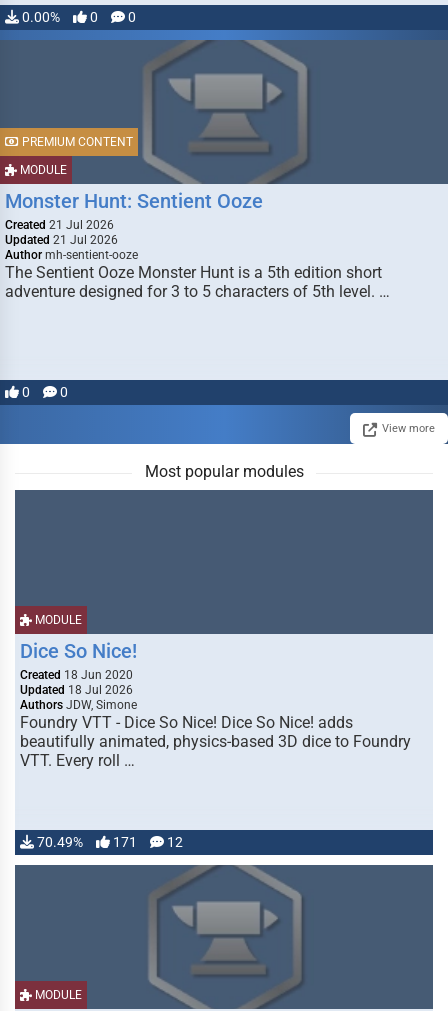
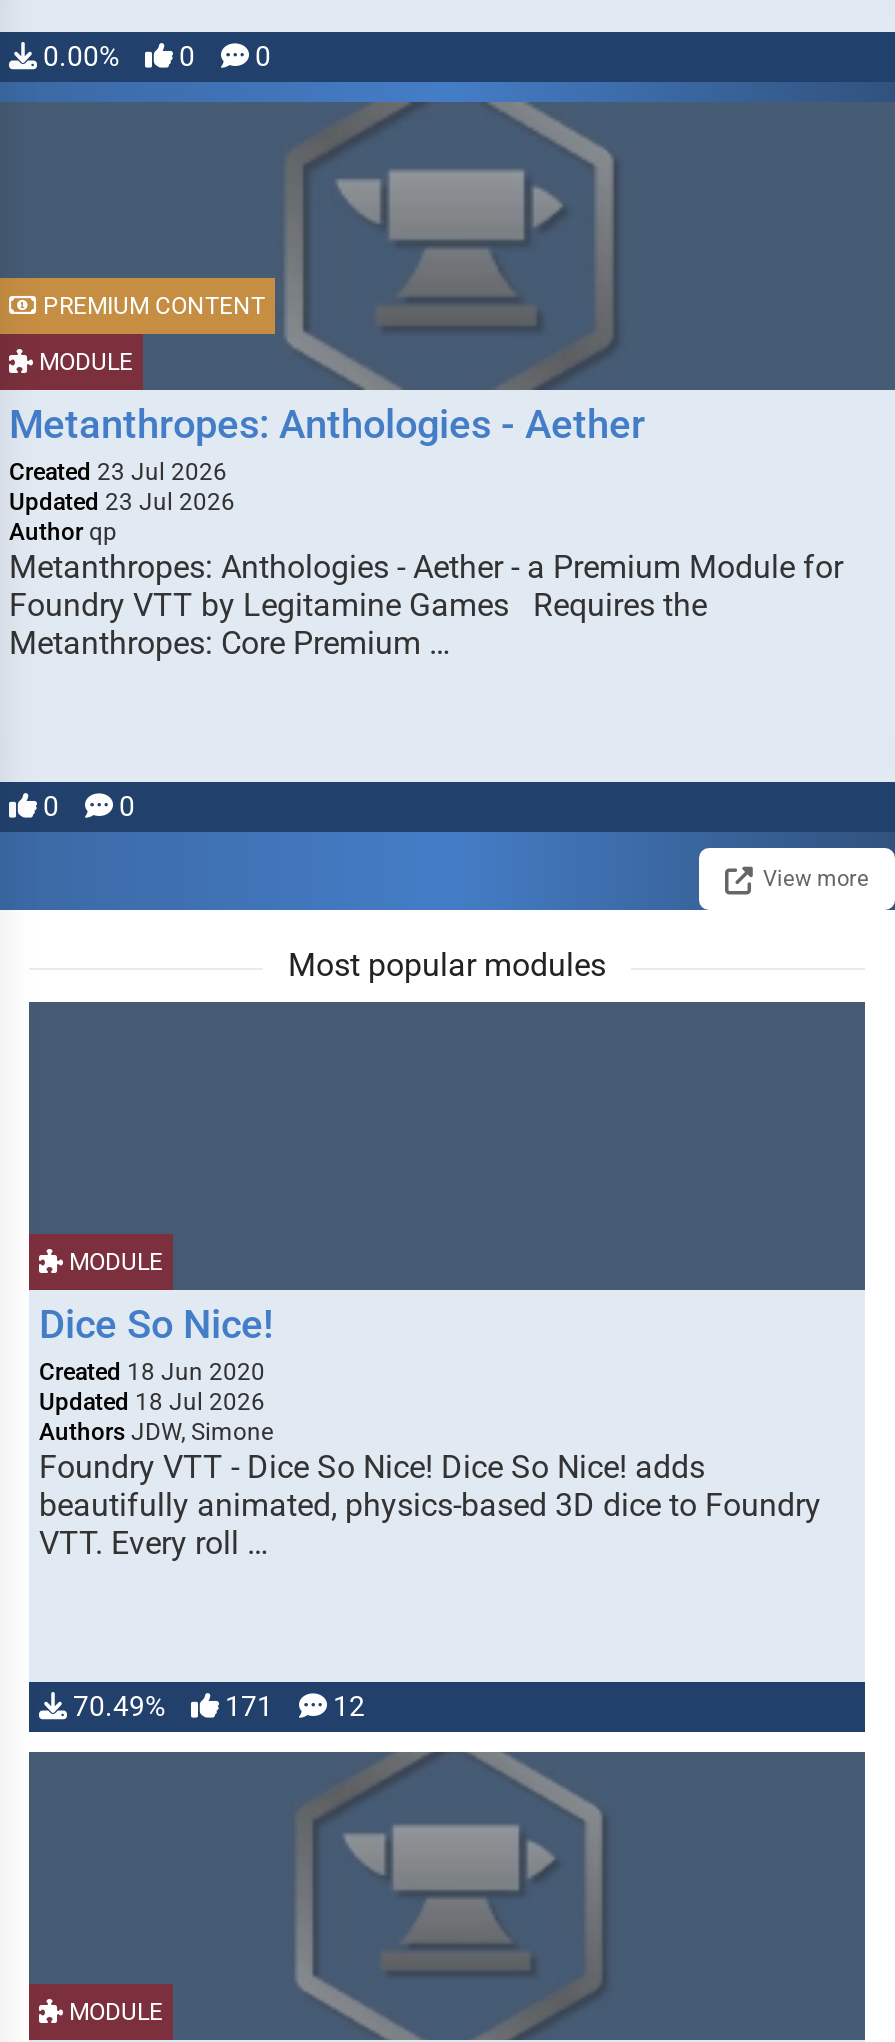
- Monster Hunt: Sentient Ooze
- Created 21 Jul 2026
- Updated 21 Jul 2026
- Author mh-sentient-ooze
- The Sentient Ooze Monster Hunt is a 5th edition short
- adventure designed for 3 to 5 characters of 5th level. …
+ Metanthropes: Anthologies - Aether
+ Created 23 Jul 2026
+ Updated 23 Jul 2026
+ Author qp
+ Metanthropes: Anthologies - Aether - a Premium Module for
+ Foundry VTT by Legitamine Games Requires the
+ Metanthropes: Core Premium …
